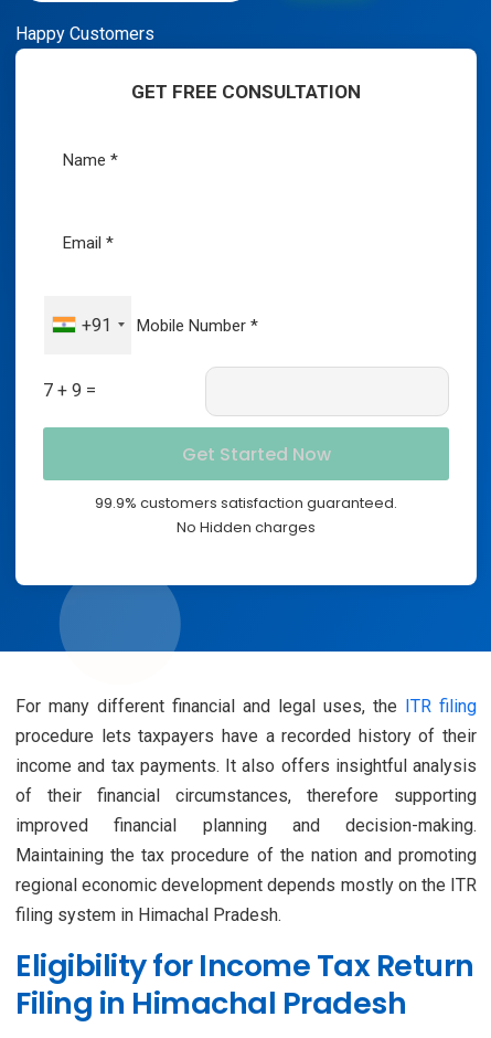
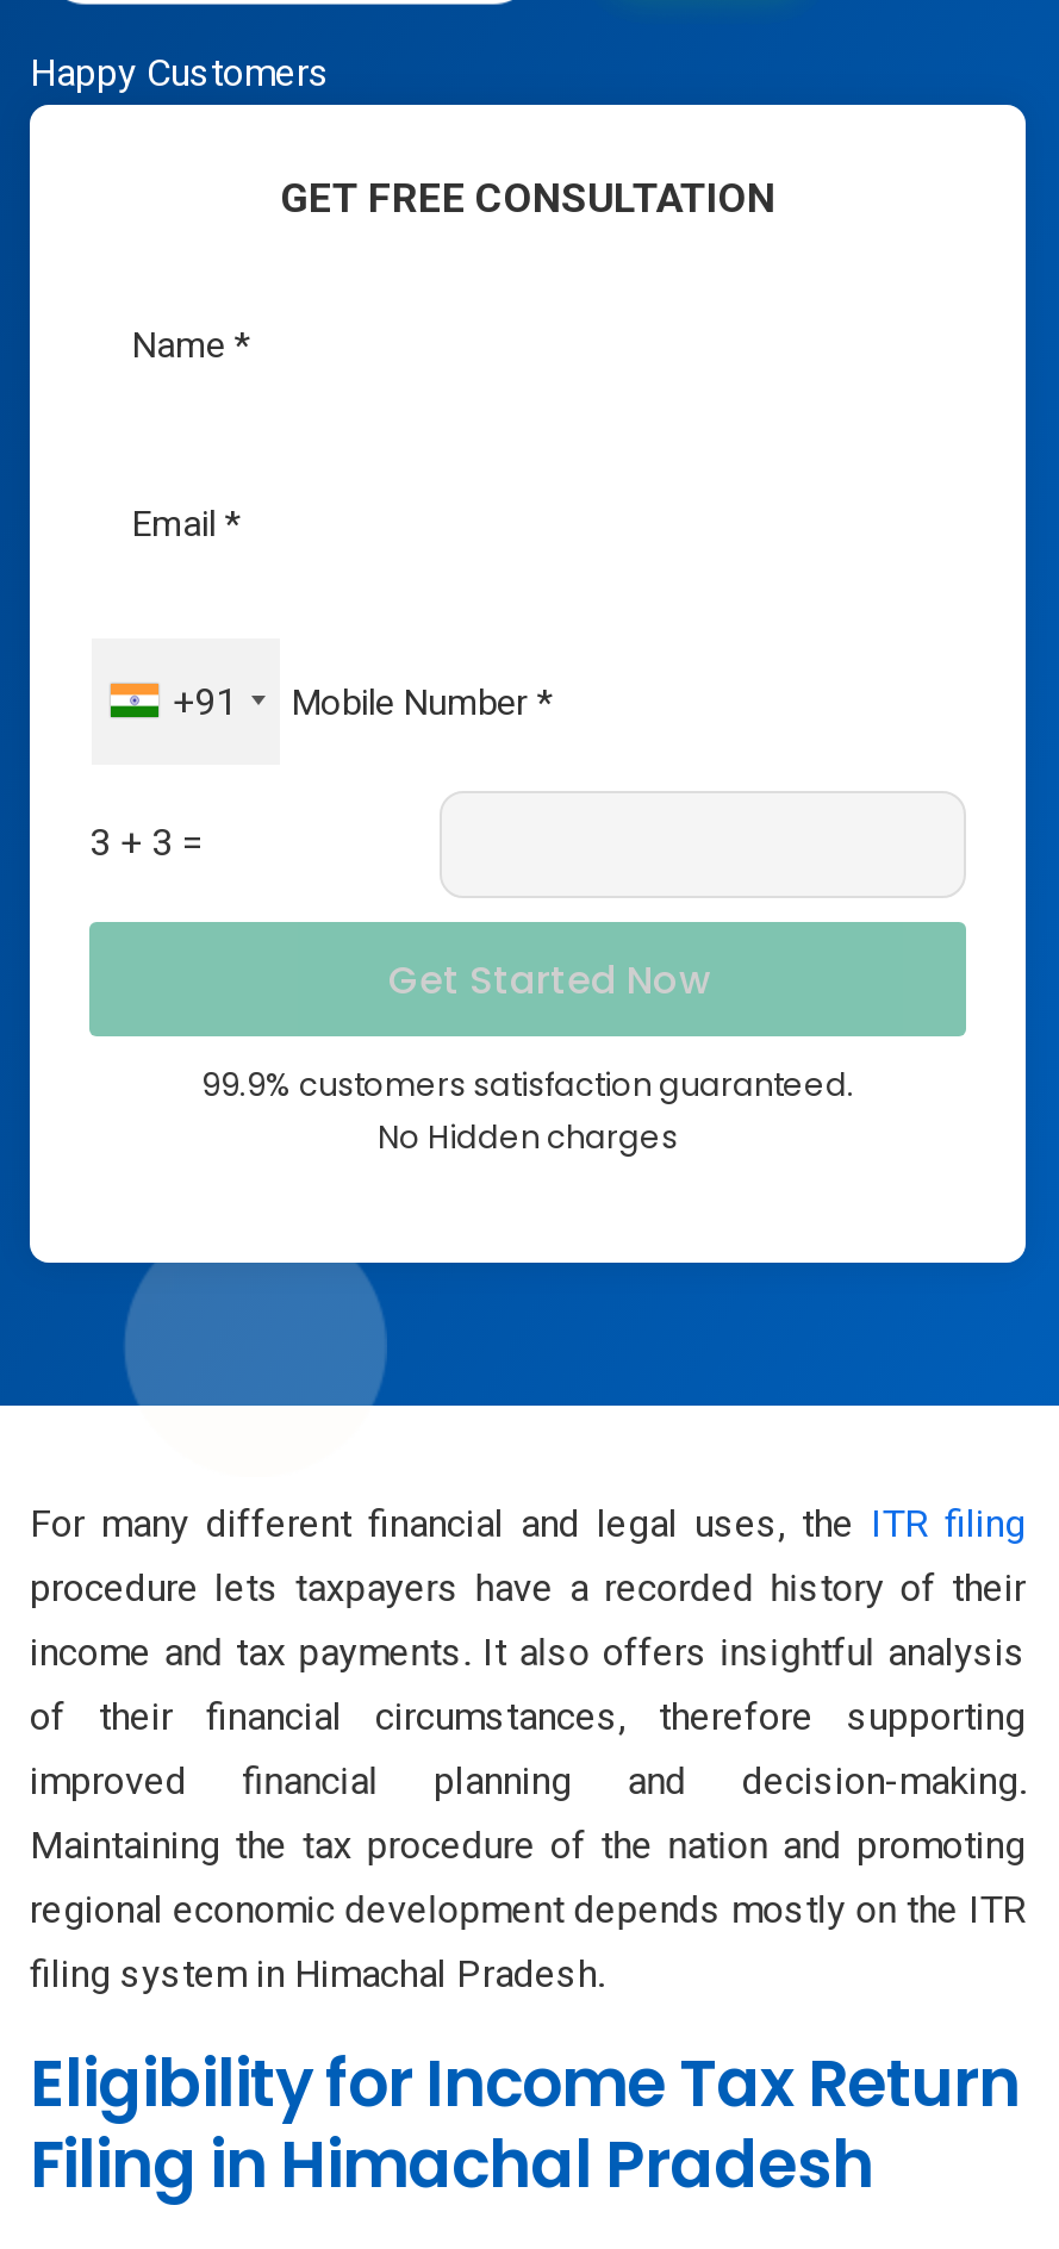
- 7 + 9 =
+ 3 + 3 =
